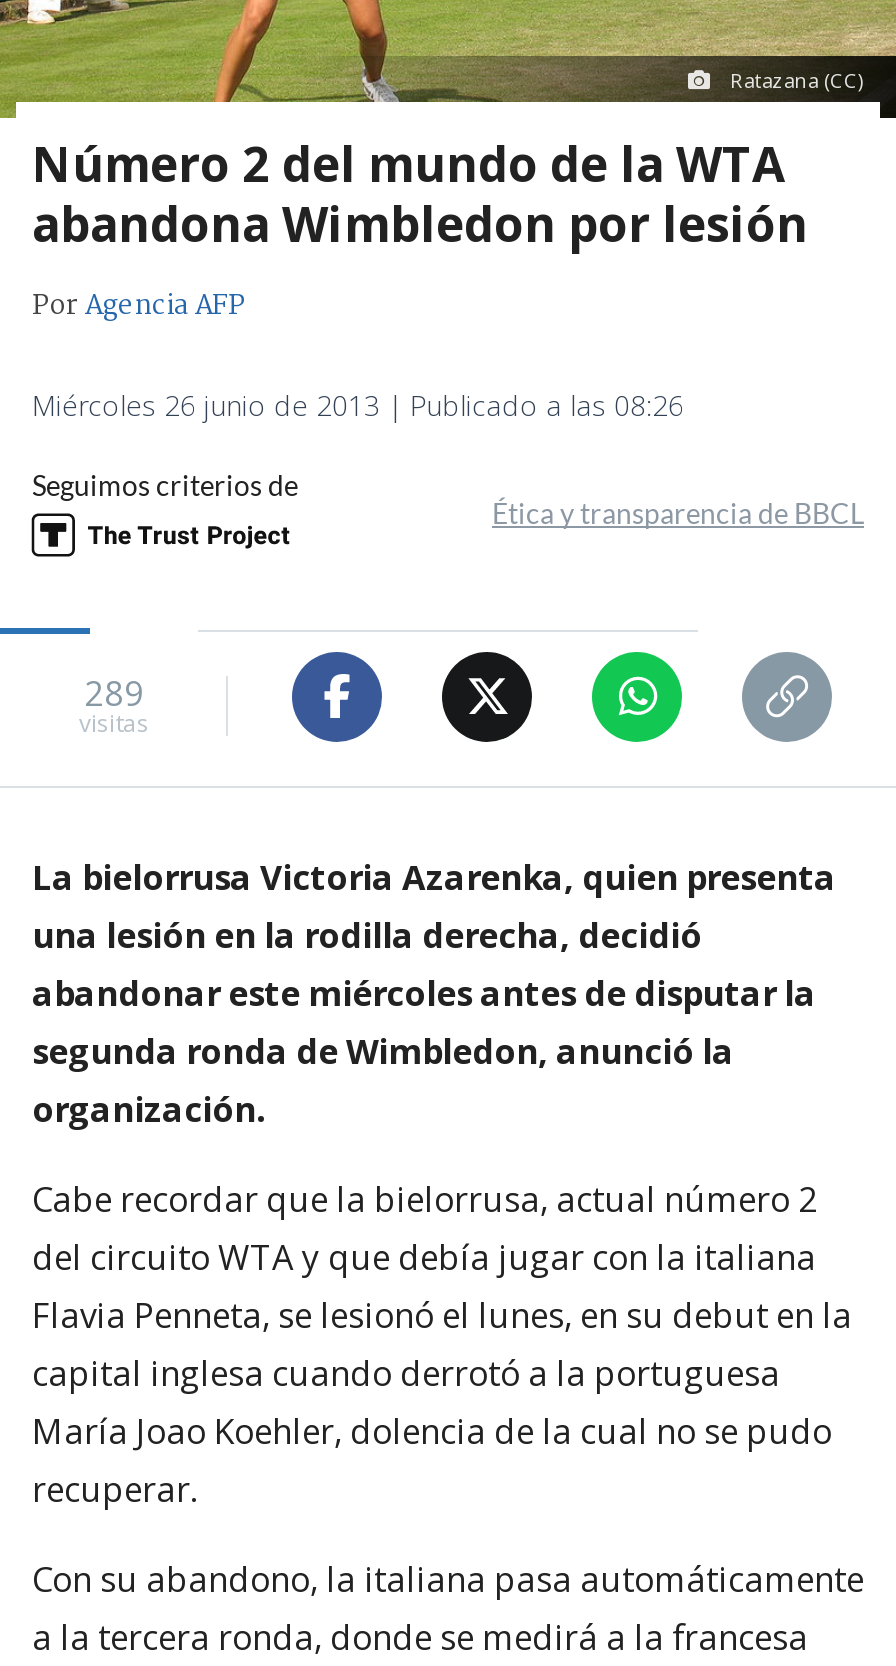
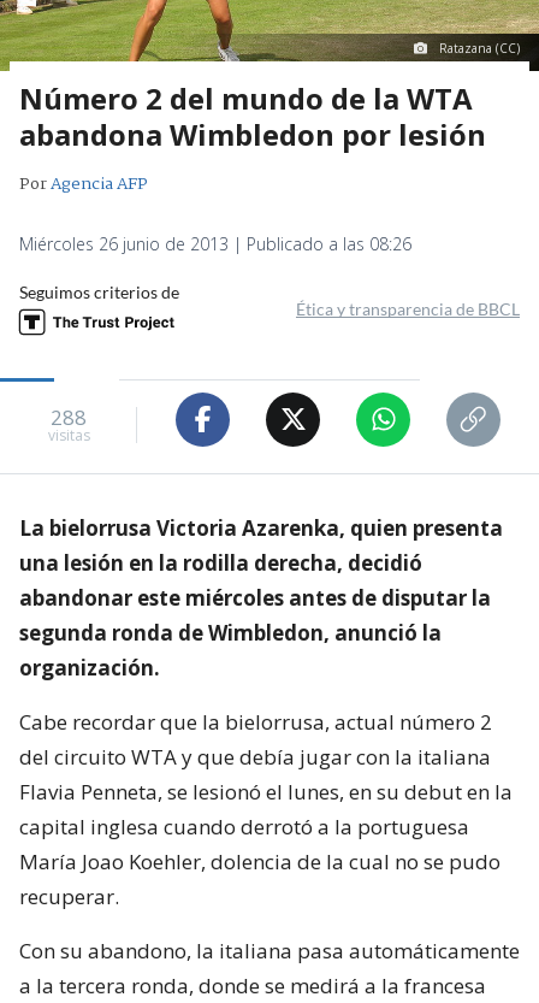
- 289
+ 288
